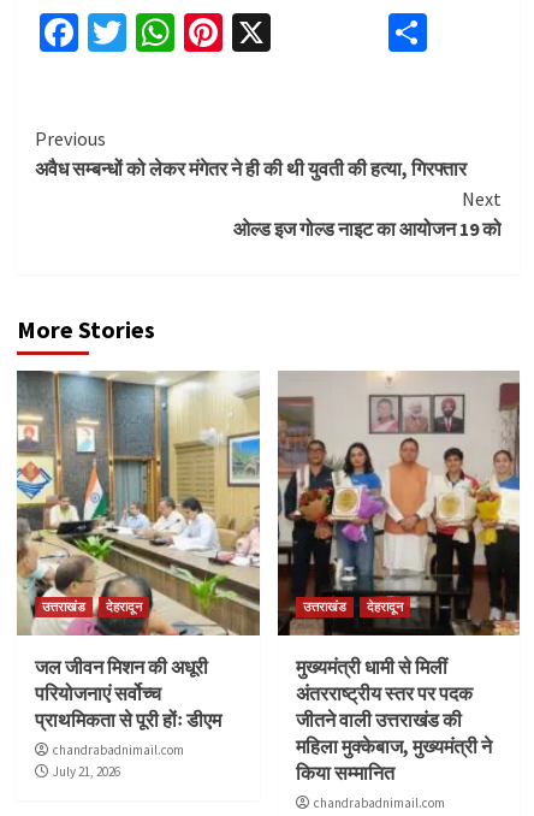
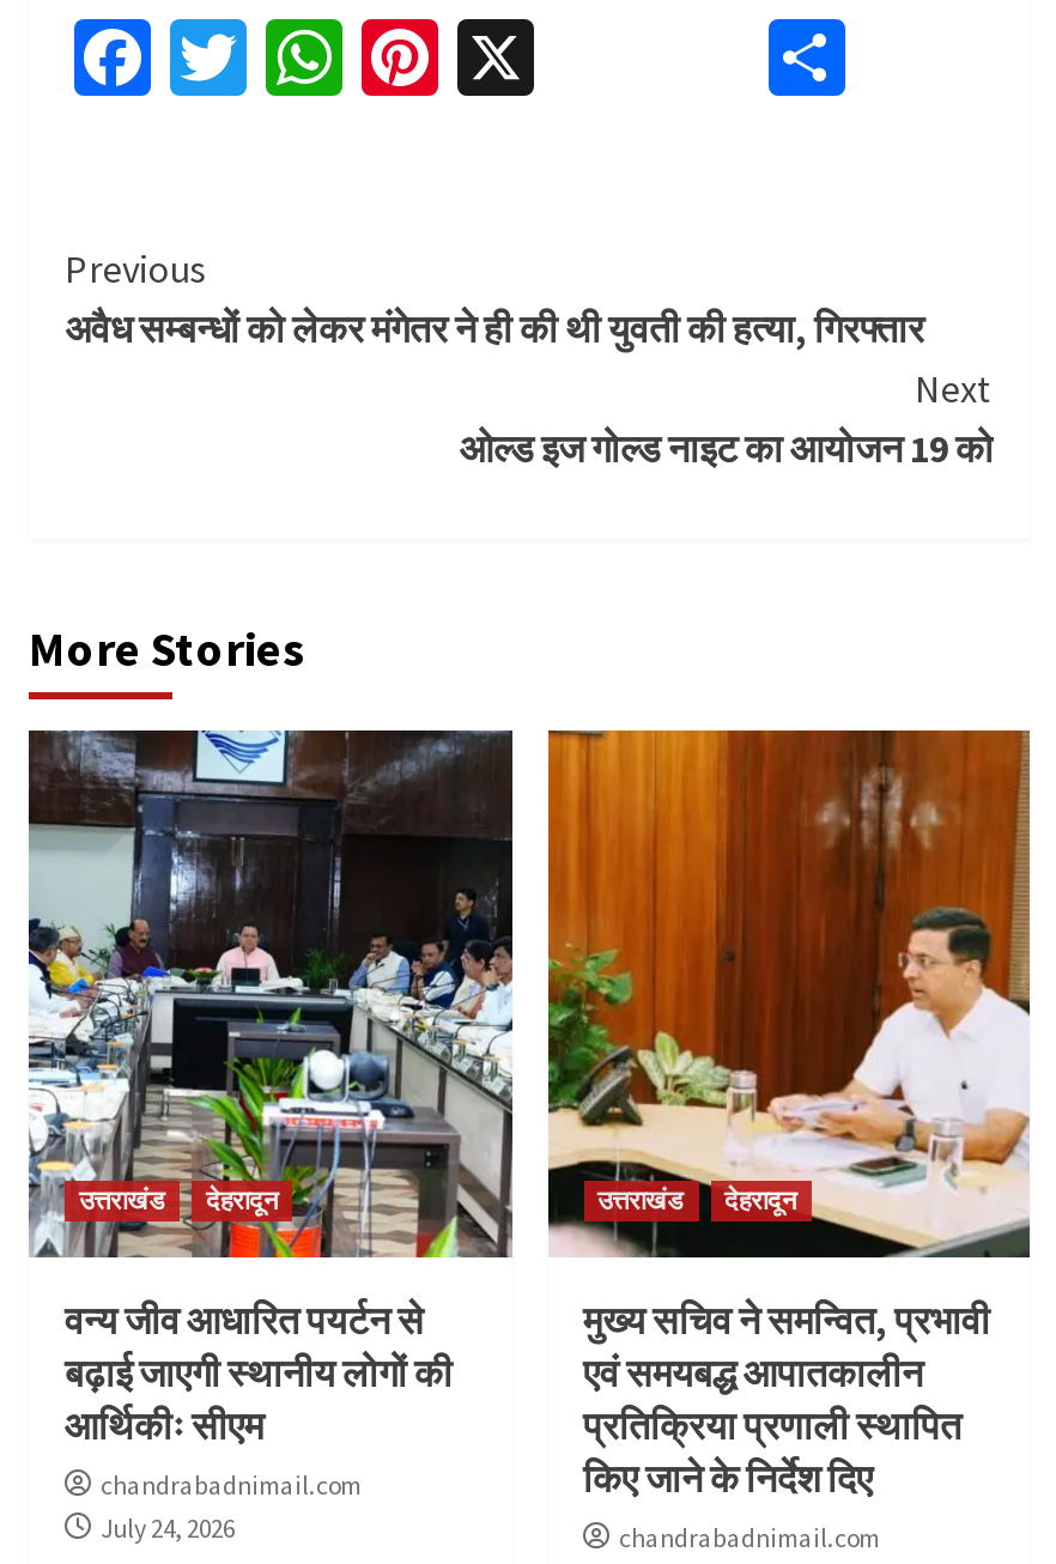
- [image]
- जल जीवन मिशन की अधूरी
- परियोजनाएं सर्वोच्च
- प्राथमिकता से पूरी होंः डीएम
+ [image]
+ वन्य जीव आधारित पयर्टन से
+ बढ़ाई जाएगी स्थानीय लोगों की
+ आर्थिकीः सीएम

- [image]
- मुख्यमंत्री धामी से मिलीं
- अंतरराष्ट्रीय स्तर पर पदक
- जीतने वाली उत्तराखंड की
- महिला मुक्केबाज, मुख्यमंत्री ने
- किया सम्मानित
+ [image]
+ मुख्य सचिव ने समन्वित, प्रभावी
+ एवं समयबद्ध आपातकालीन
+ प्रतिक्रिया प्रणाली स्थापित
+ किए जाने के निर्देश दिए

- July 21, 2026
+ July 24, 2026
